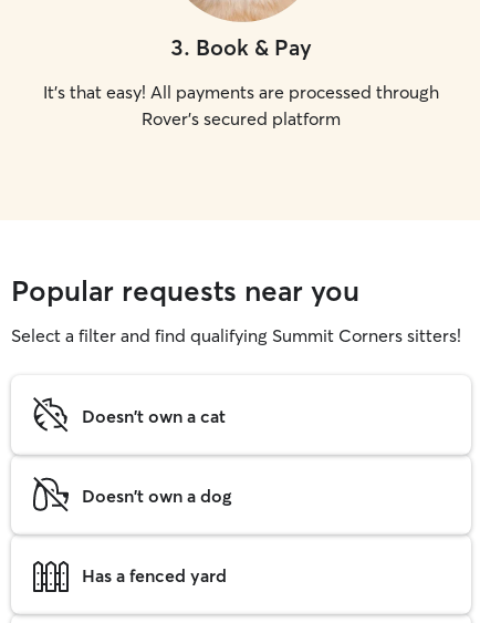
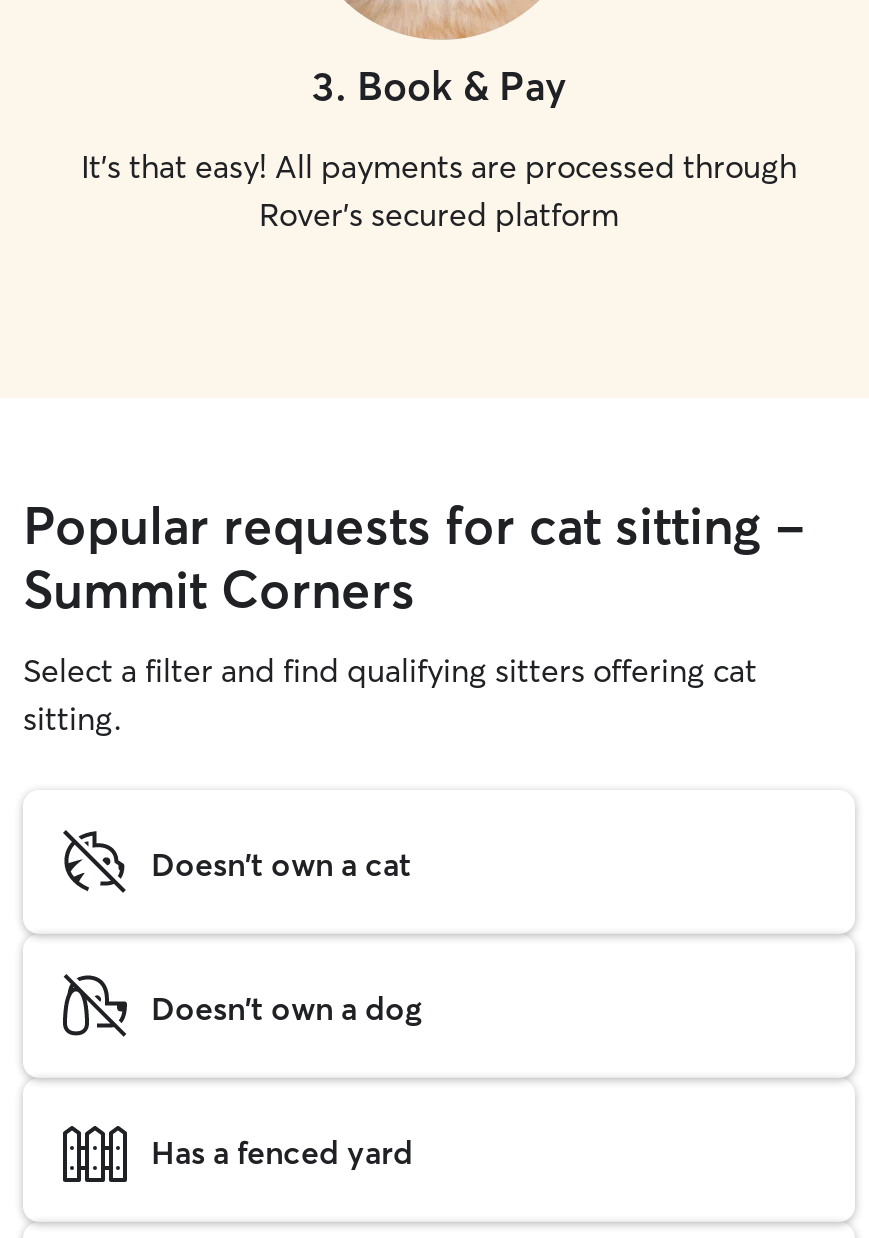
- Popular requests near you
- Select a filter and find qualifying Summit Corners sitters!
+ Popular requests for cat sitting -
+ Summit Corners
+ Select a filter and find qualifying sitters offering cat
+ sitting.
